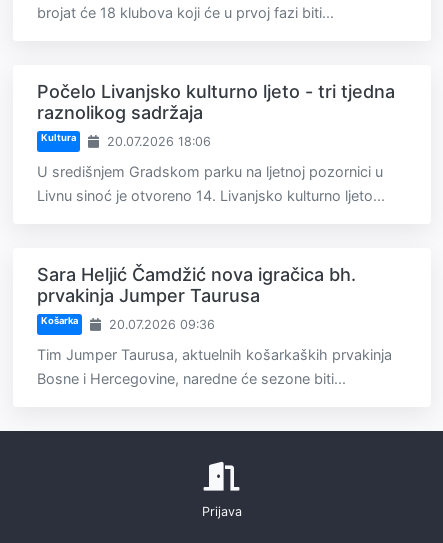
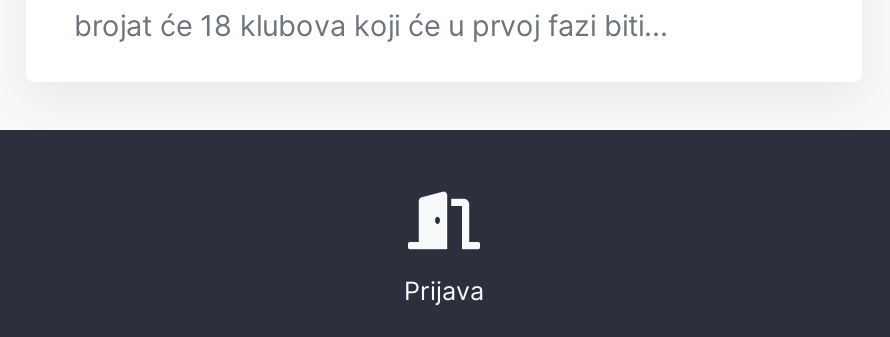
- Počelo Livanjsko kulturno ljeto - tri tjedna
- raznolikog sadržaja
- Kultura
- 20.07.2026 18:06
- U središnjem Gradskom parku na ljetnoj pozornici u
- Livnu sinoć je otvoreno 14. Livanjsko kulturno ljeto...

- Sara Heljić Čamdžić nova igračica bh.
- prvakinja Jumper Taurusa
- Košarka
- 20.07.2026 09:36
- Tim Jumper Taurusa, aktuelnih košarkaških prvakinja
- Bosne i Hercegovine, naredne će sezone biti...
